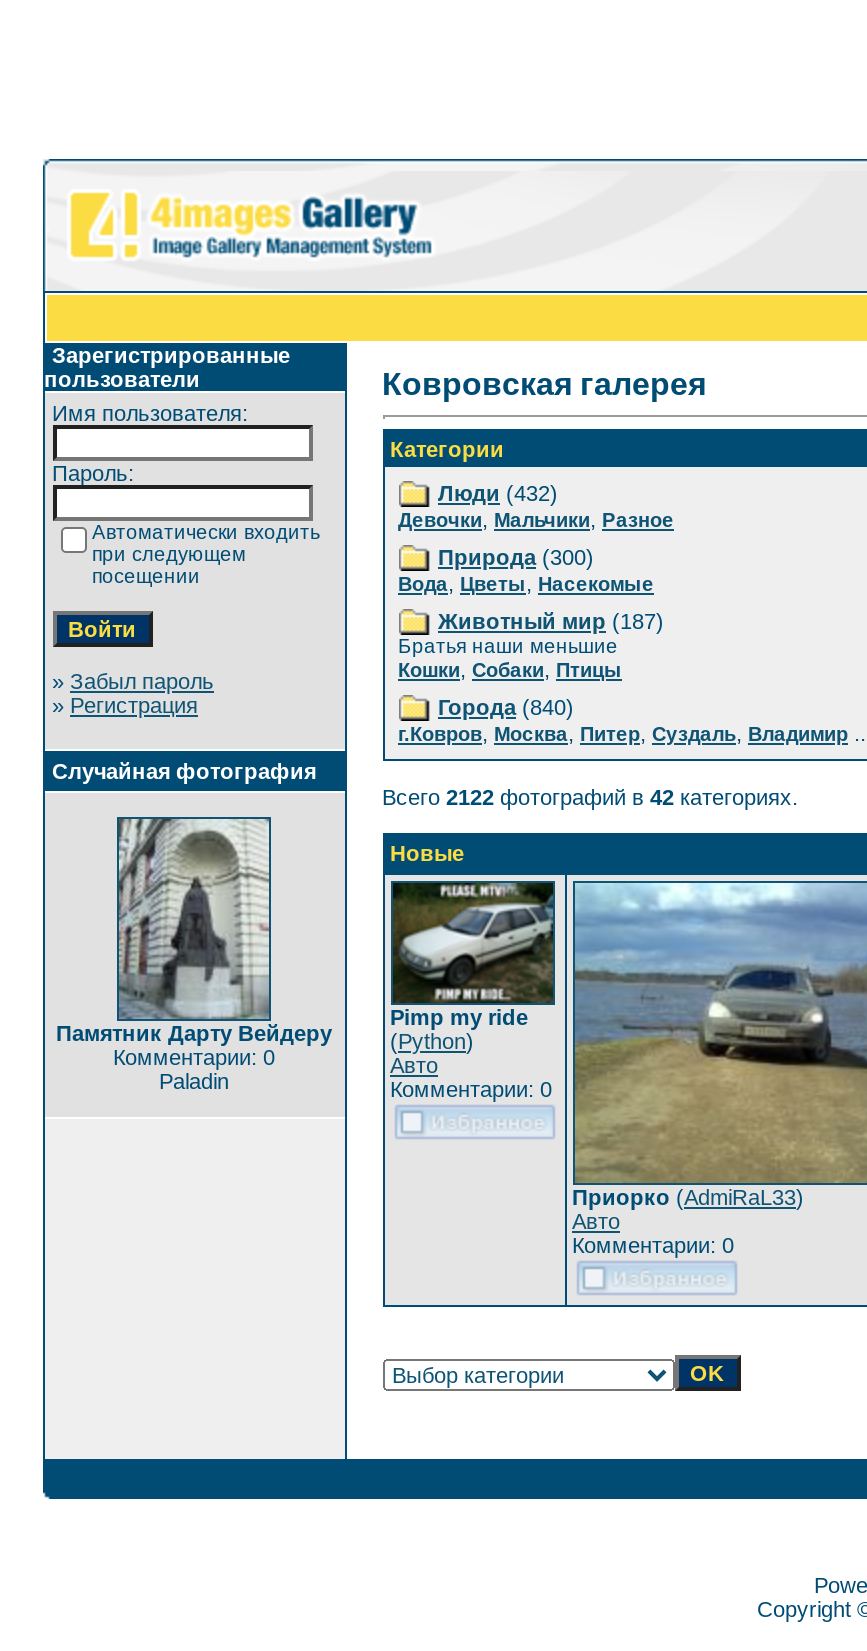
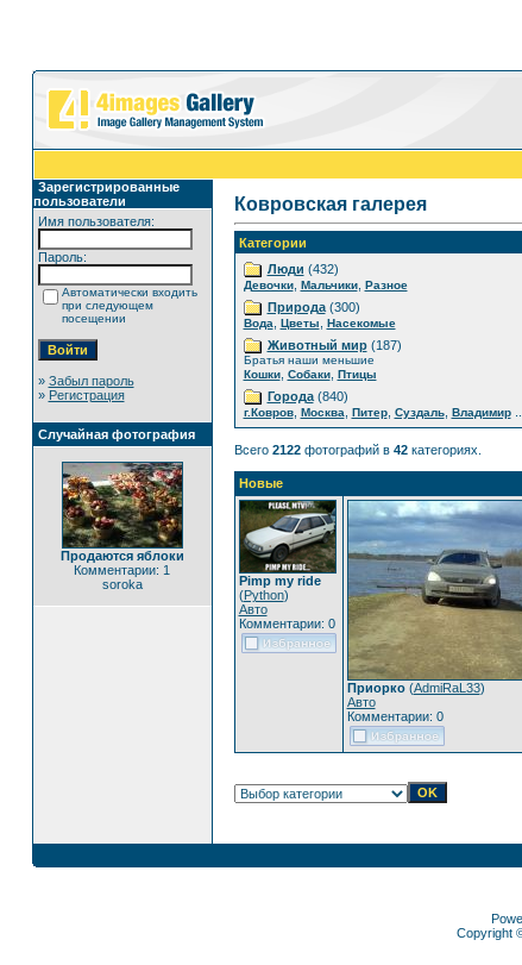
- [image]
- Памятник Дарту Вейдеру
- Комментарии: 0
- Paladin
+ [image]
+ Продаются яблоки
+ Комментарии: 1
+ soroka
